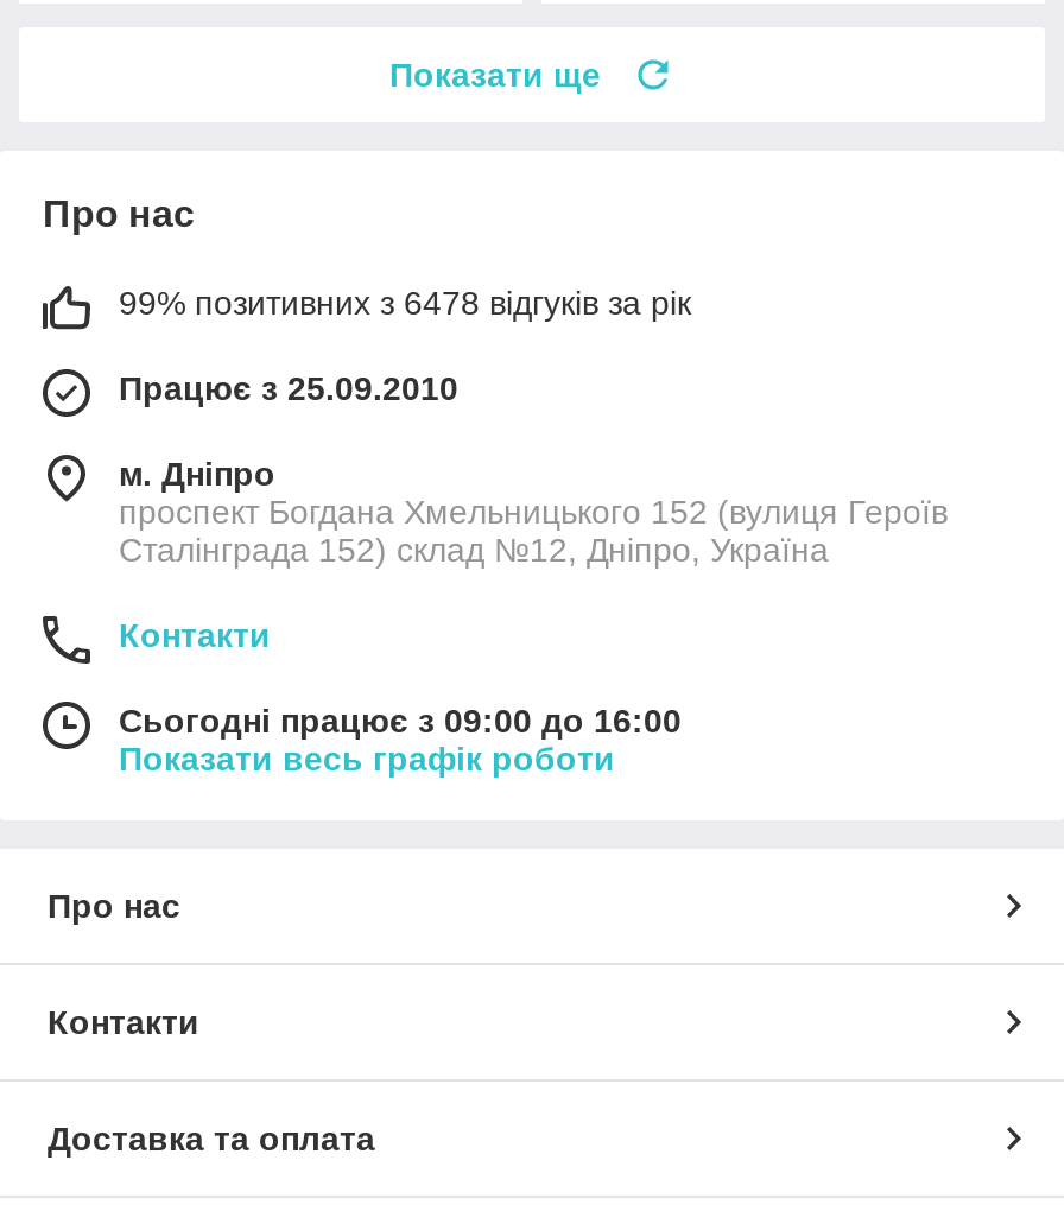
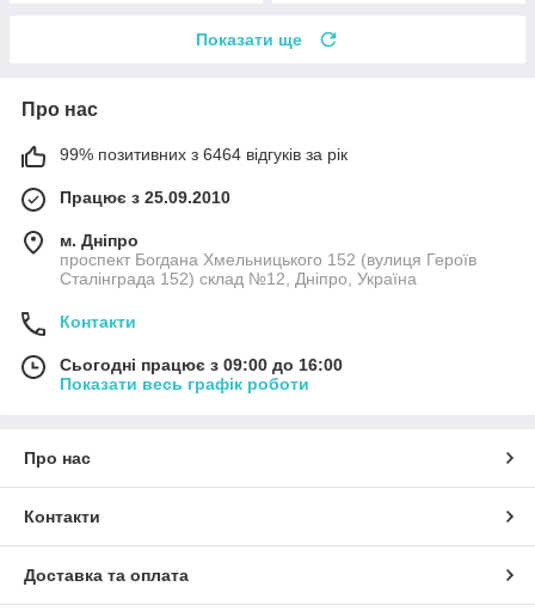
- 99% позитивних з 6478 відгуків за рік
+ 99% позитивних з 6464 відгуків за рік
